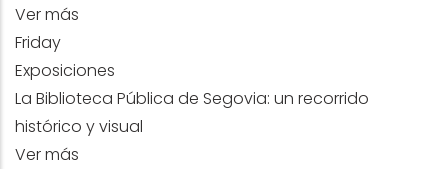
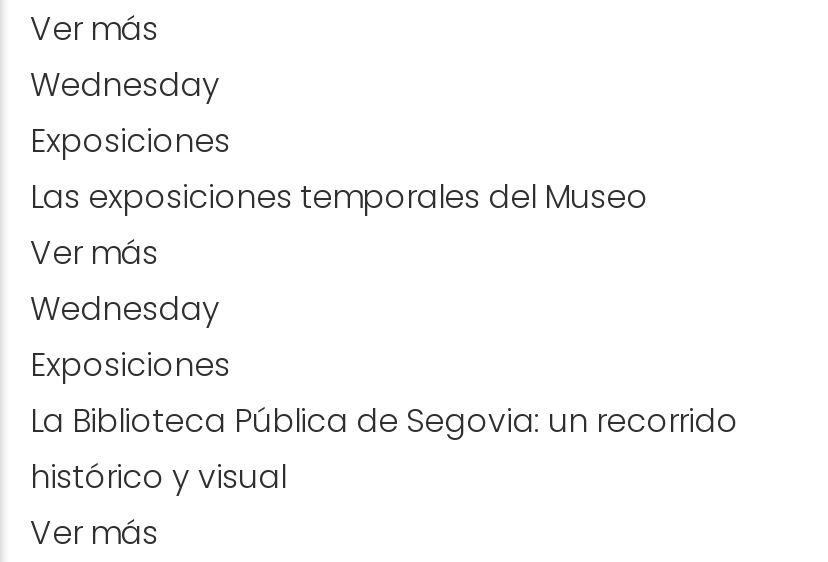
- Friday
+ Wednesday
+ Exposiciones
+ Las exposiciones temporales del Museo
+ Ver más
+ Wednesday
